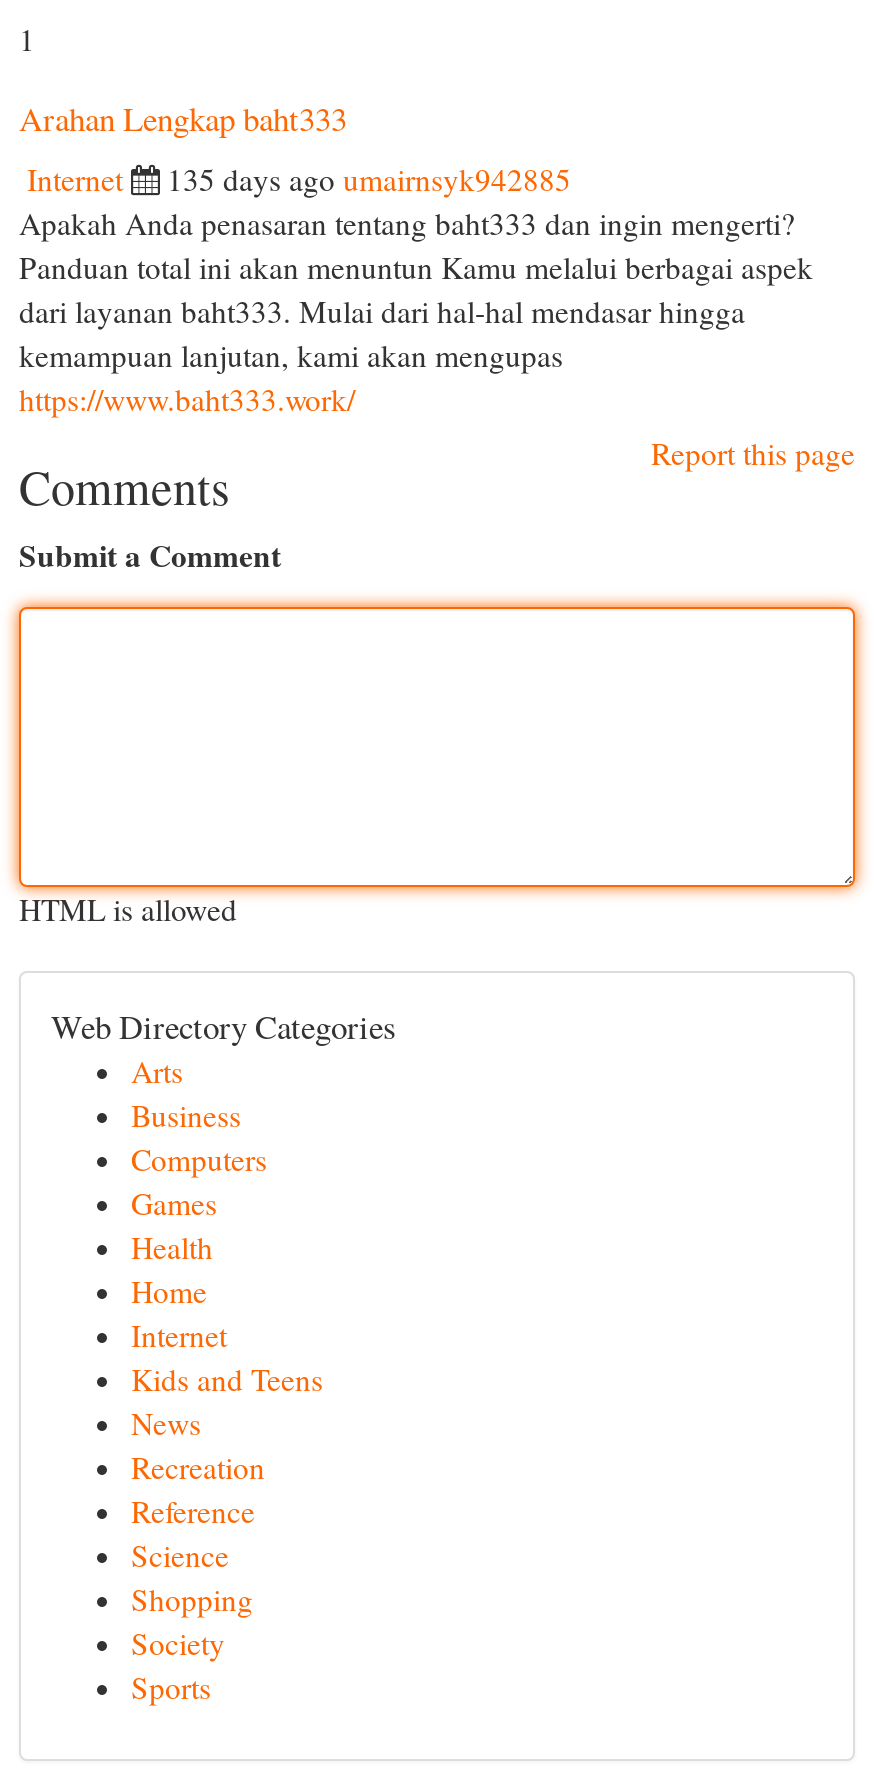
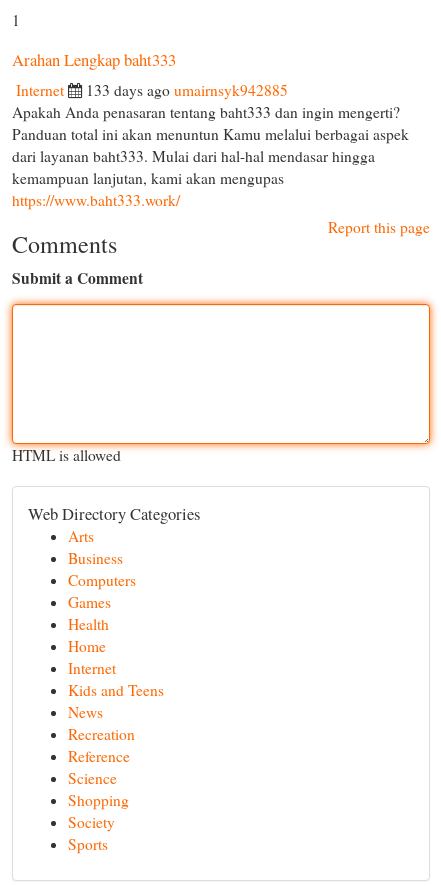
- 135 days ago umairnsyk942885
+ 133 days ago umairnsyk942885
